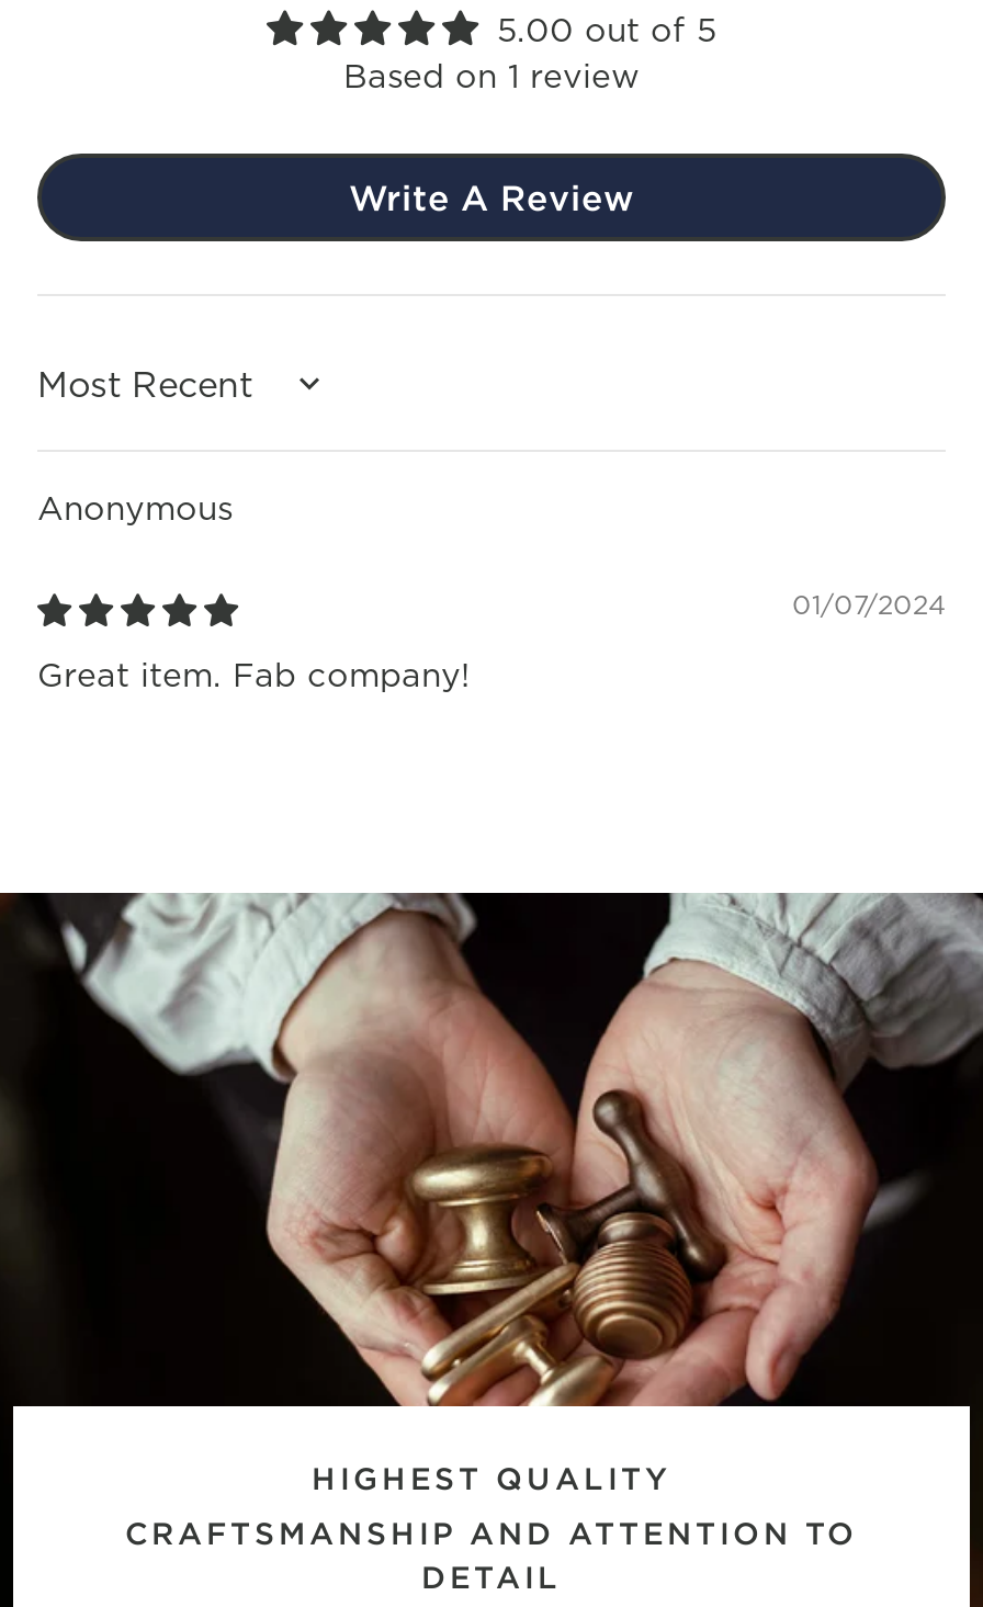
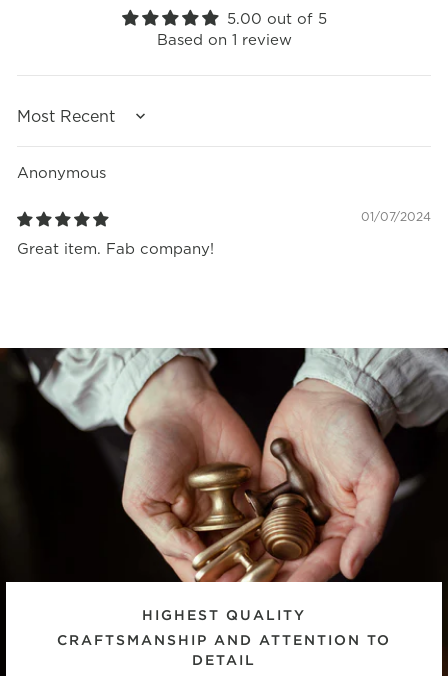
- Write A Review
